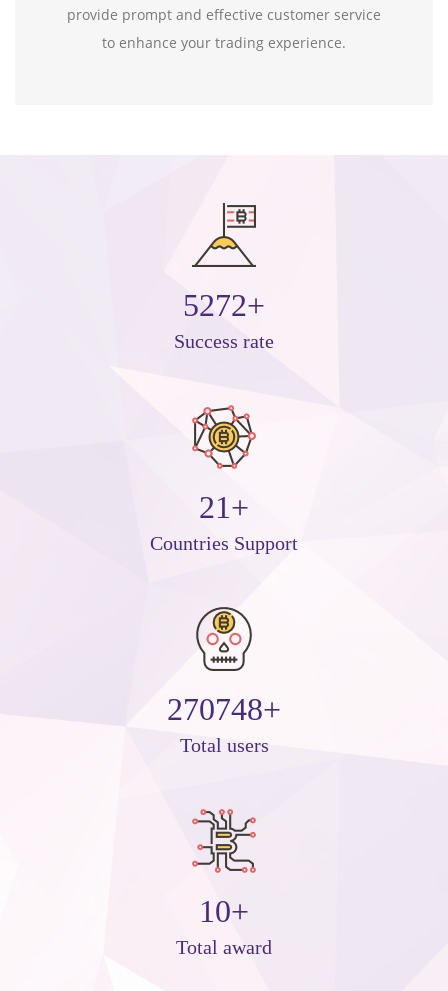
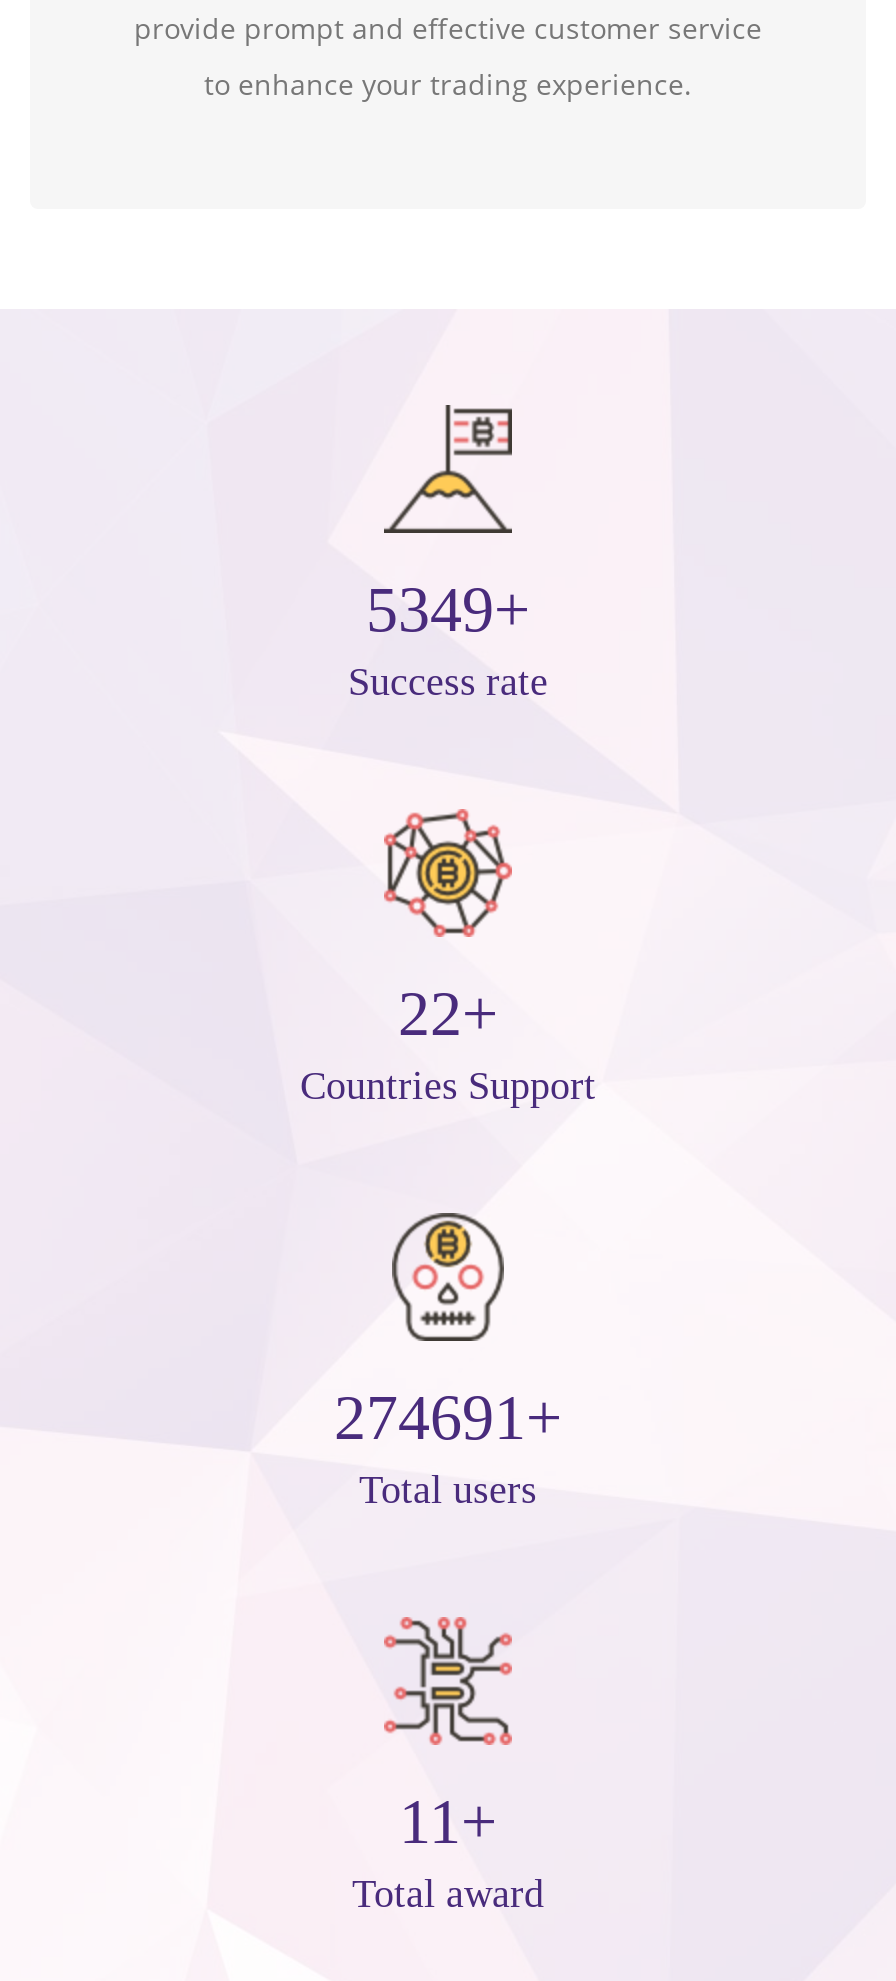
- 5272
+ 5349

- 21
+ 22

- 270748
+ 274691

- 10
+ 11
